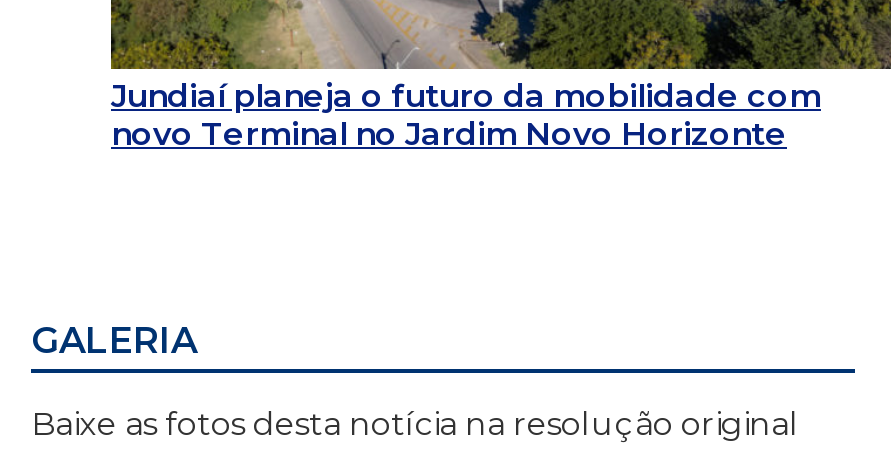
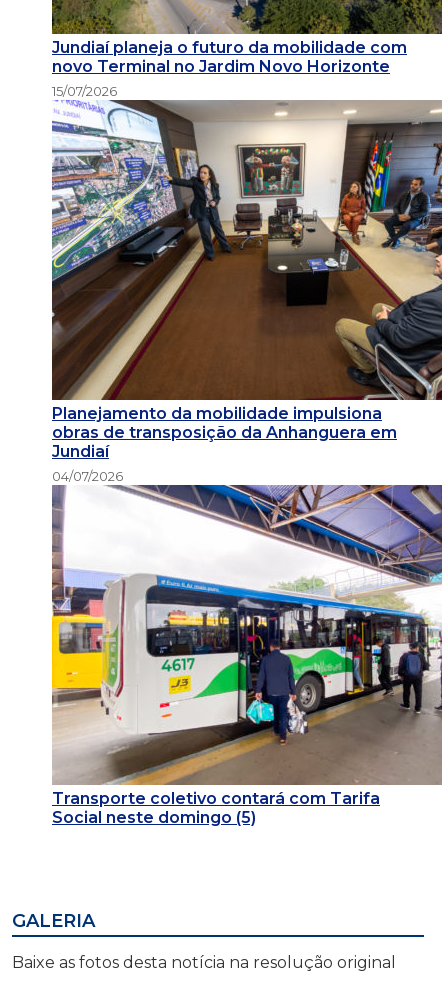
+ [image]
+ 15/07/2026

+ [image]
+ Transporte coletivo contará com Tarifa
+ Social neste domingo (5)

+ Planejamento da mobilidade impulsiona
+ obras de transposição da Anhanguera em
+ Jundiaí
+ 04/07/2026
